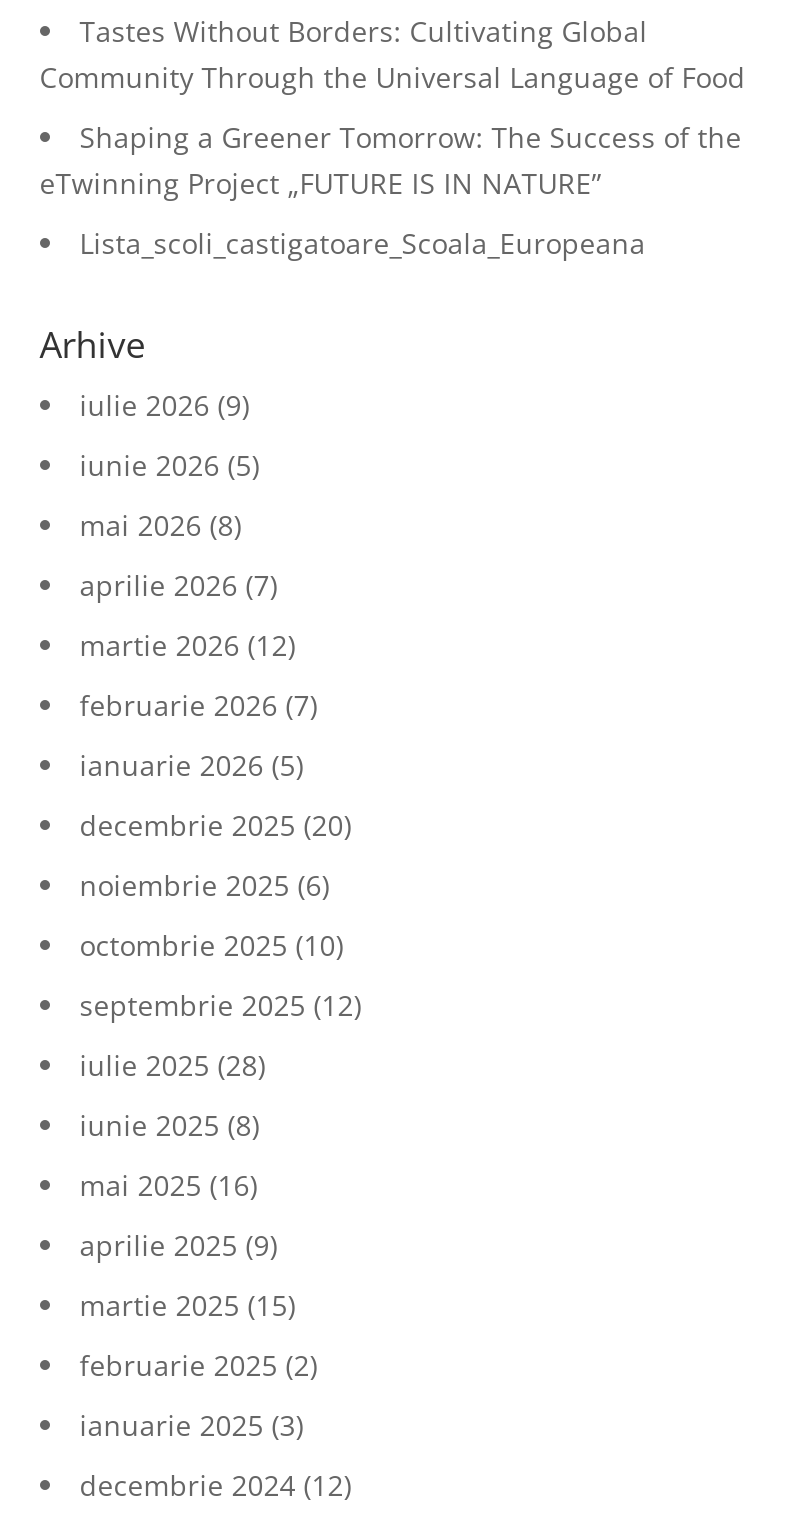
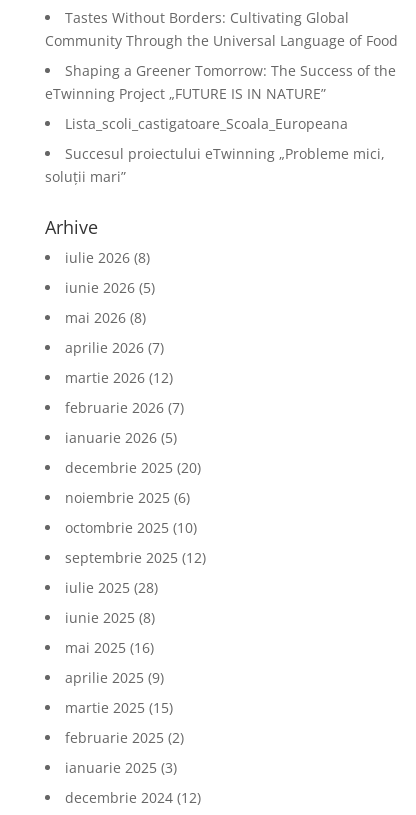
+ Succesul proiectului eTwinning „Probleme mici,
+ soluții mari”

- iulie 2026 (9)
+ iulie 2026 (8)
